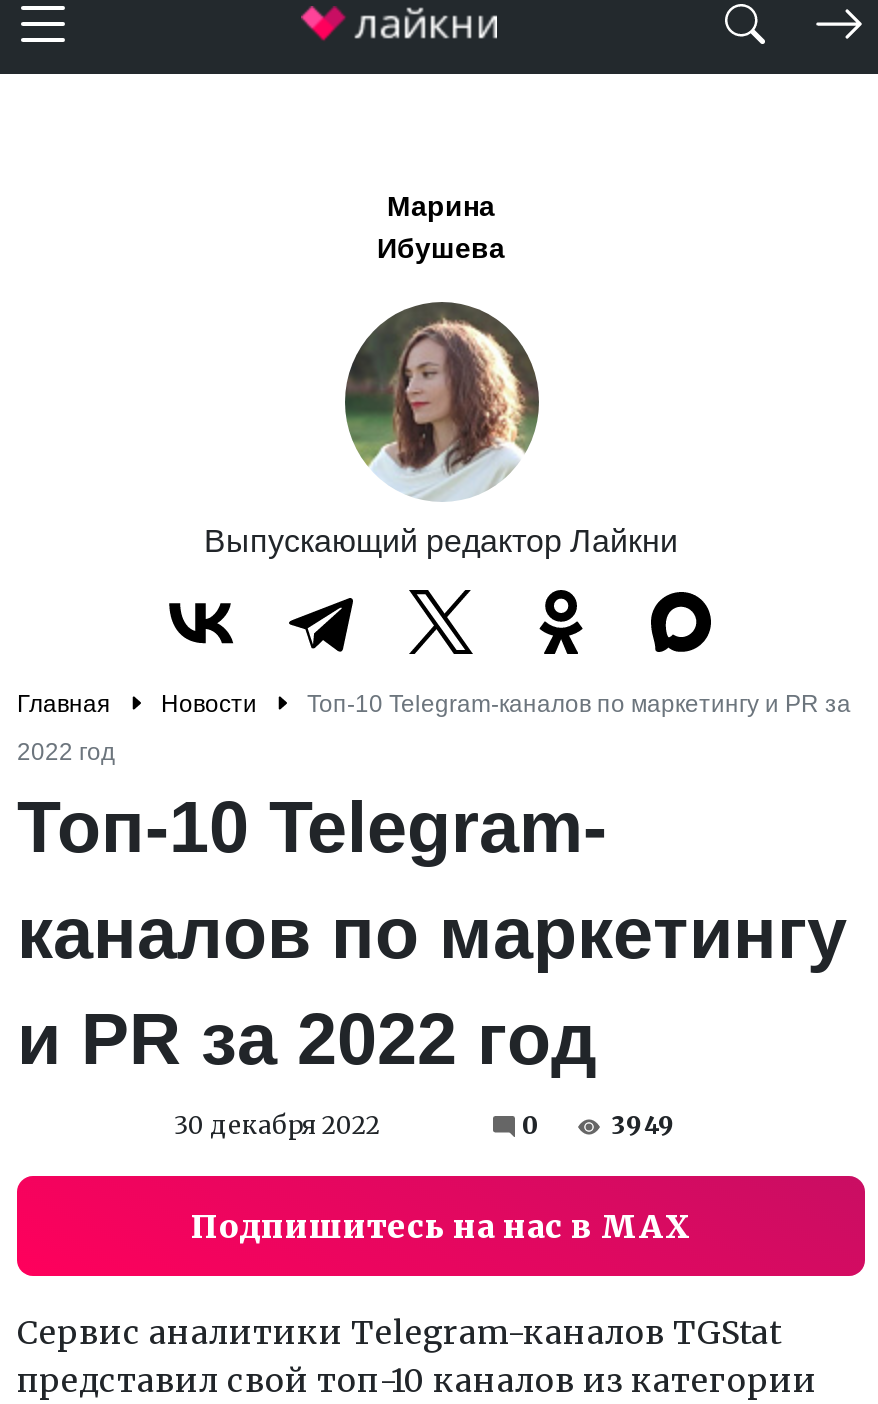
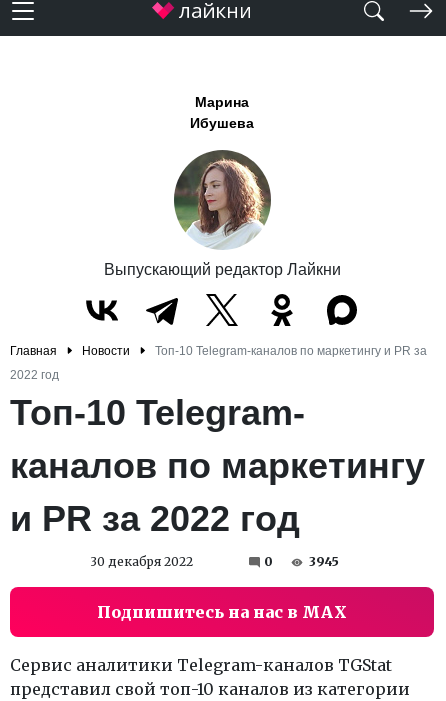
- 3949
+ 3945
